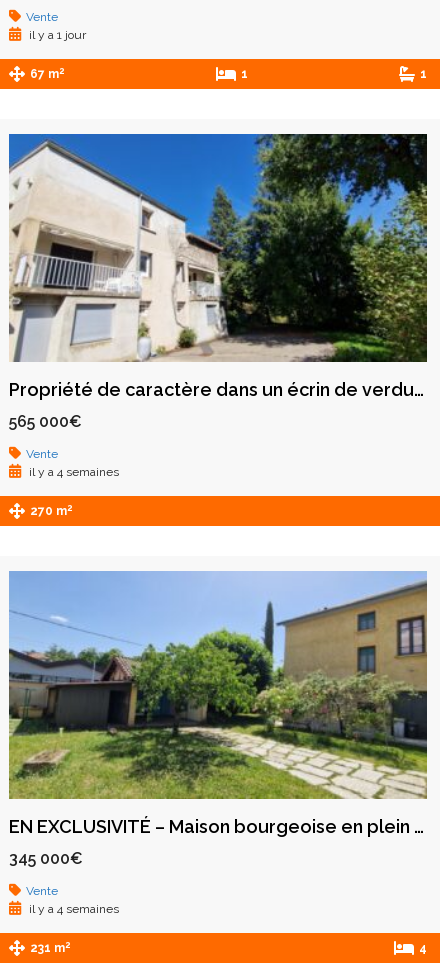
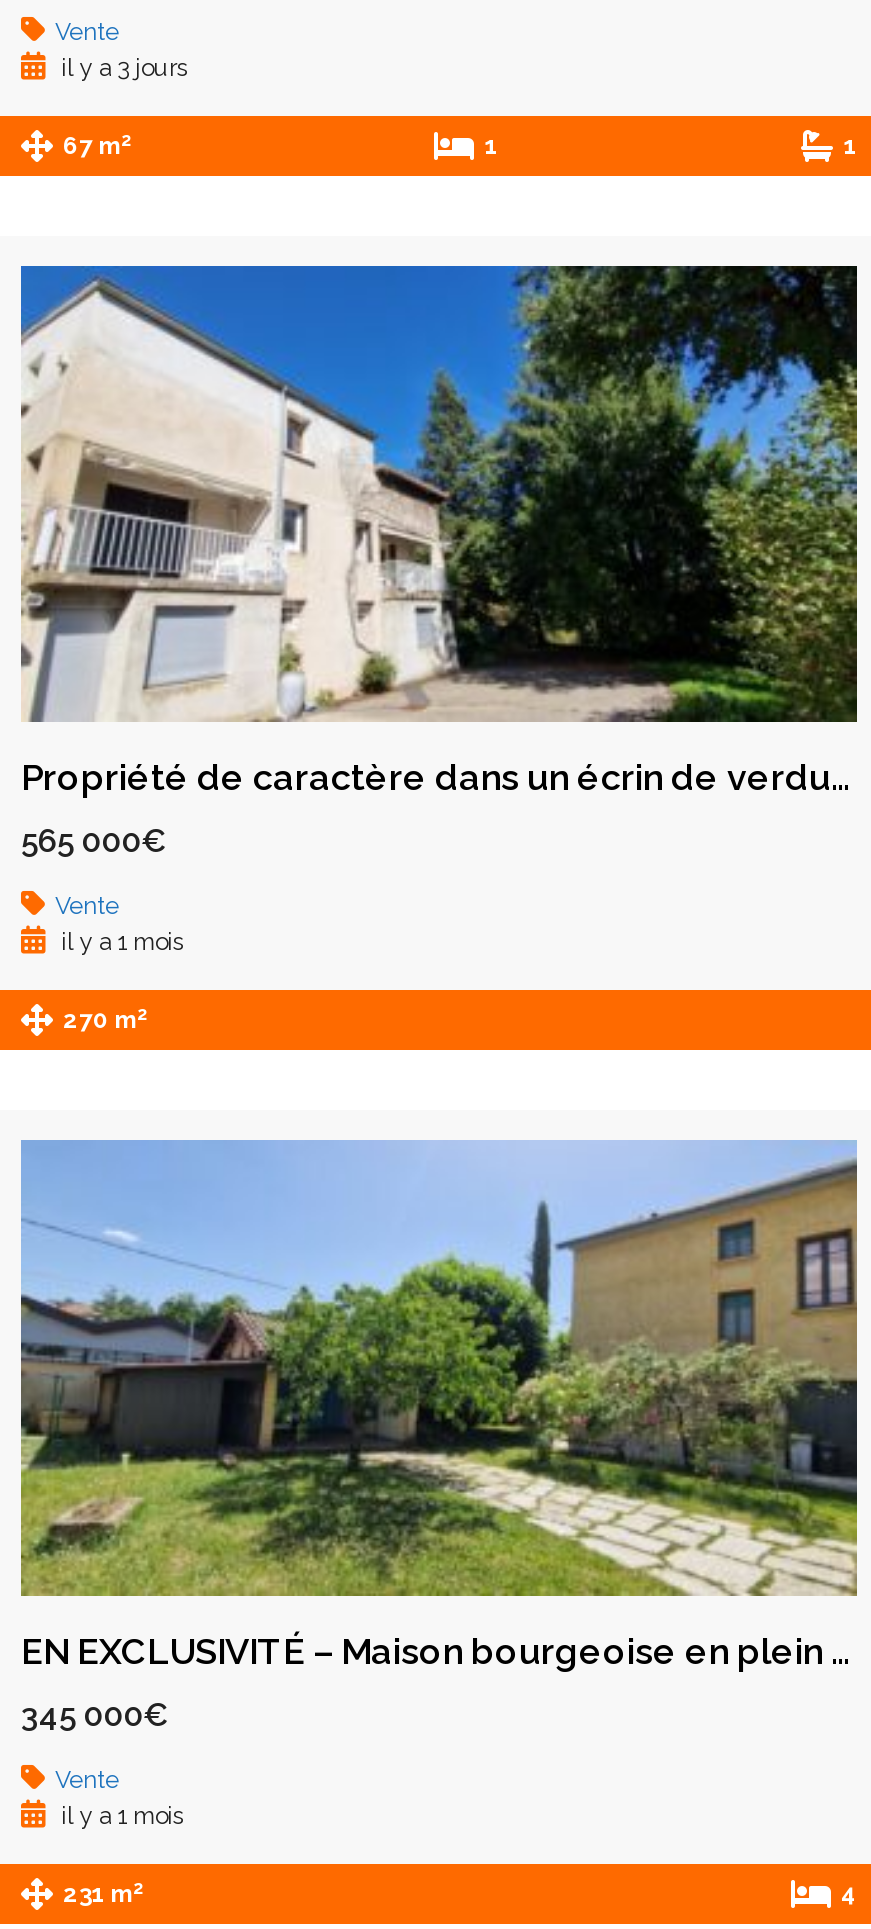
- il y a 1 jour
+ il y a 3 jours

- il y a 4 semaines
+ il y a 1 mois

- il y a 4 semaines
+ il y a 1 mois
